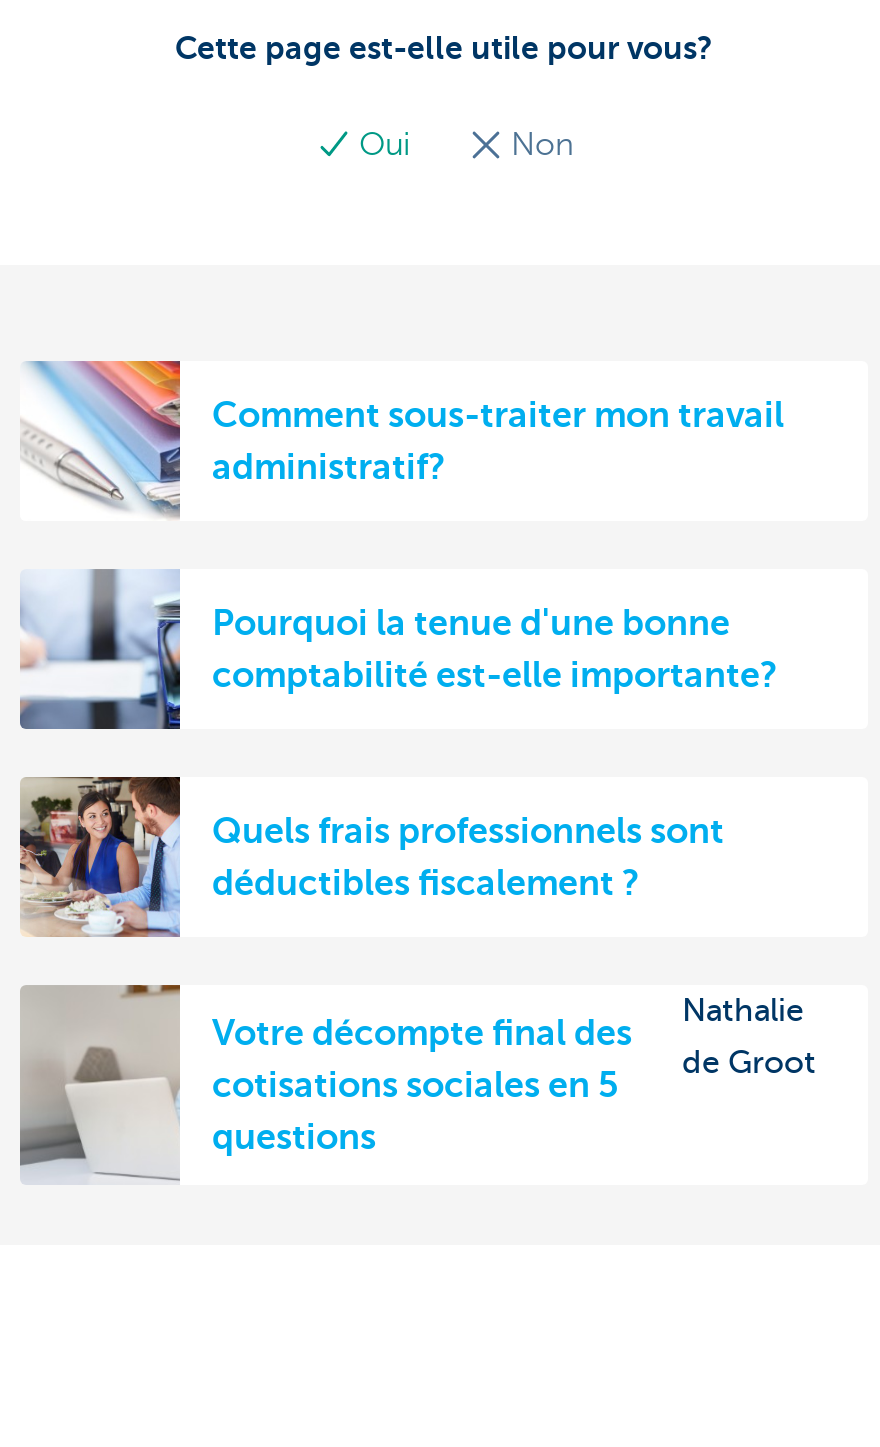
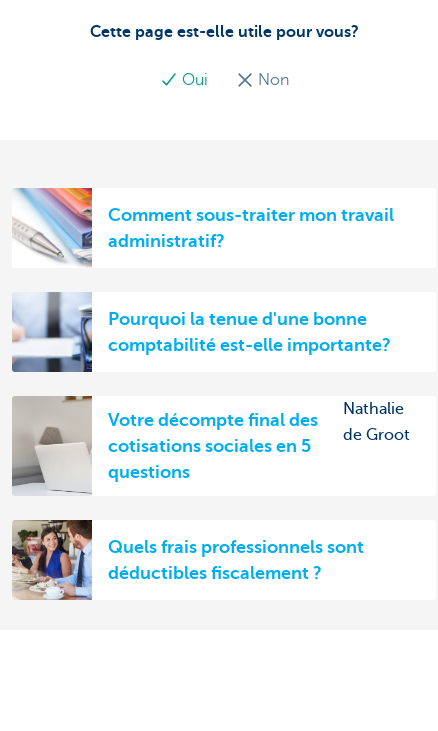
moved down: [image] | Quels frais professionnels sont | déductibles fiscalement ?

moved up: [image] | Votre décompte final des | cotisations sociales en 5 | questions | Nathalie | de Groot
